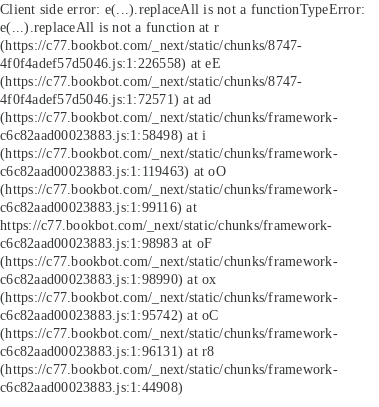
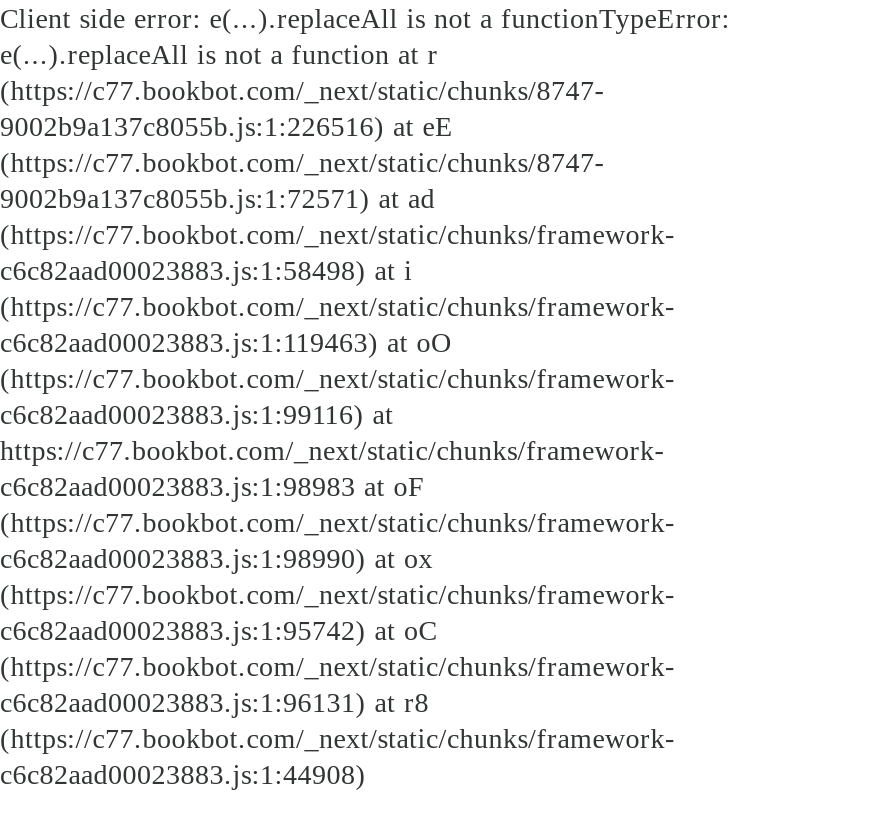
- 4f0f4adef57d5046.js:1:226558) at eE
+ 9002b9a137c8055b.js:1:226516) at eE

- 4f0f4adef57d5046.js:1:72571) at ad
+ 9002b9a137c8055b.js:1:72571) at ad
